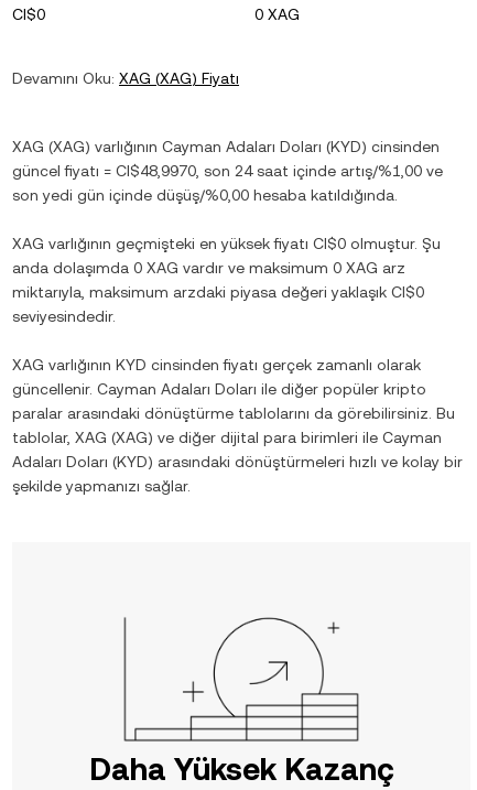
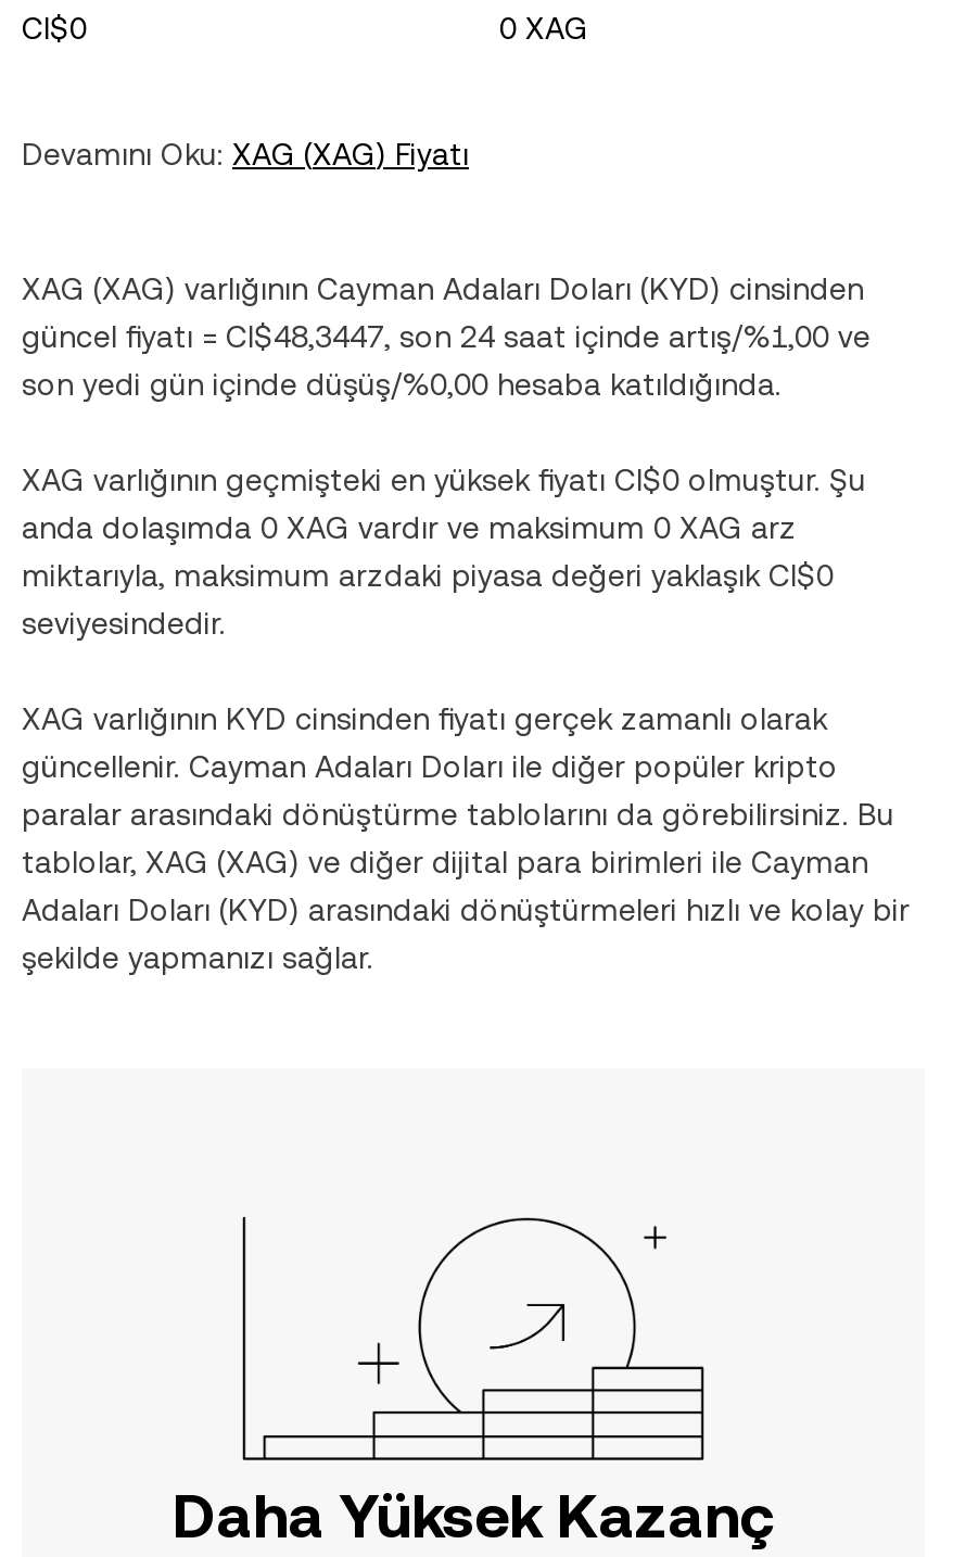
- güncel fiyatı = CI$48,9970, son 24 saat içinde artış/%1,00 ve
+ güncel fiyatı = CI$48,3447, son 24 saat içinde artış/%1,00 ve
